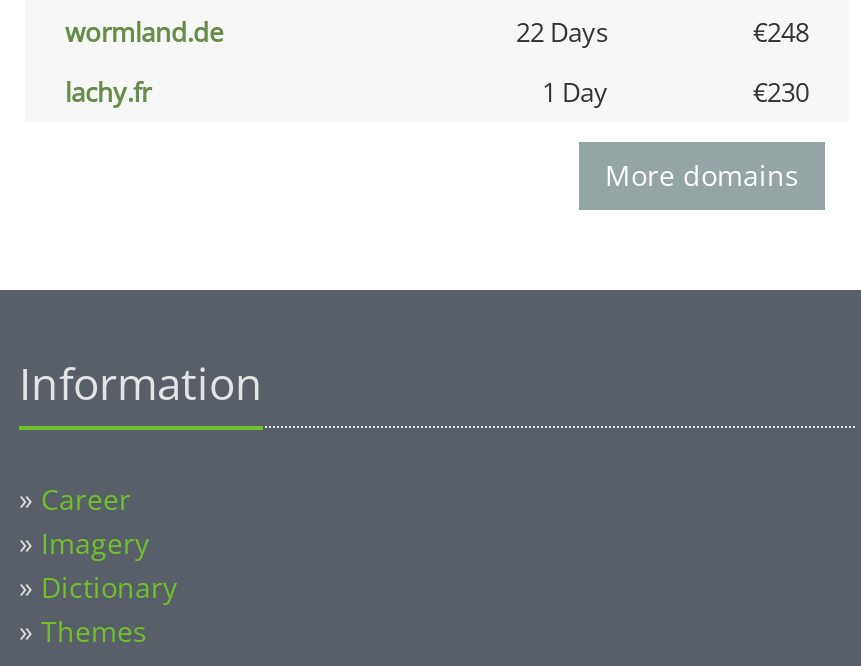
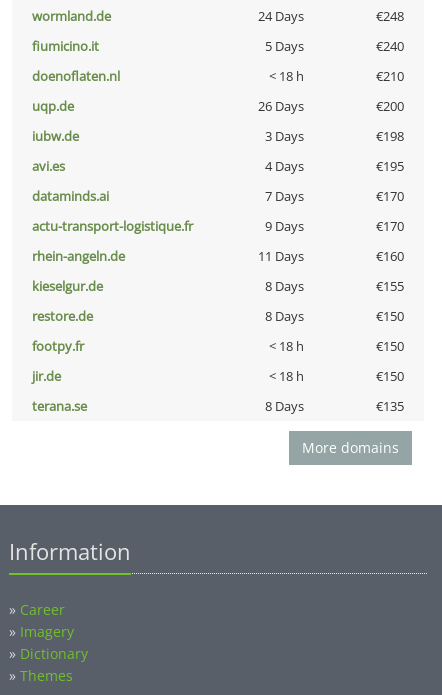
- 22 Days
+ 24 Days

- lachy.fr
- 1 Day
- €230
+ fiumicino.it
+ 5 Days
+ €240
+ doenoflaten.nl
+ < 18 h
+ €210
+ uqp.de
+ 26 Days
+ €200
+ iubw.de
+ 3 Days
+ €198
+ avi.es
+ 4 Days
+ €195
+ dataminds.ai
+ 7 Days
+ €170
+ actu-transport-logistique.fr
+ 9 Days
+ €170
+ rhein-angeln.de
+ 11 Days
+ €160
+ kieselgur.de
+ 8 Days
+ €155
+ restore.de
+ 8 Days
+ €150
+ footpy.fr
+ < 18 h
+ €150
+ jir.de
+ < 18 h
+ €150
+ terana.se
+ 8 Days
+ €135
